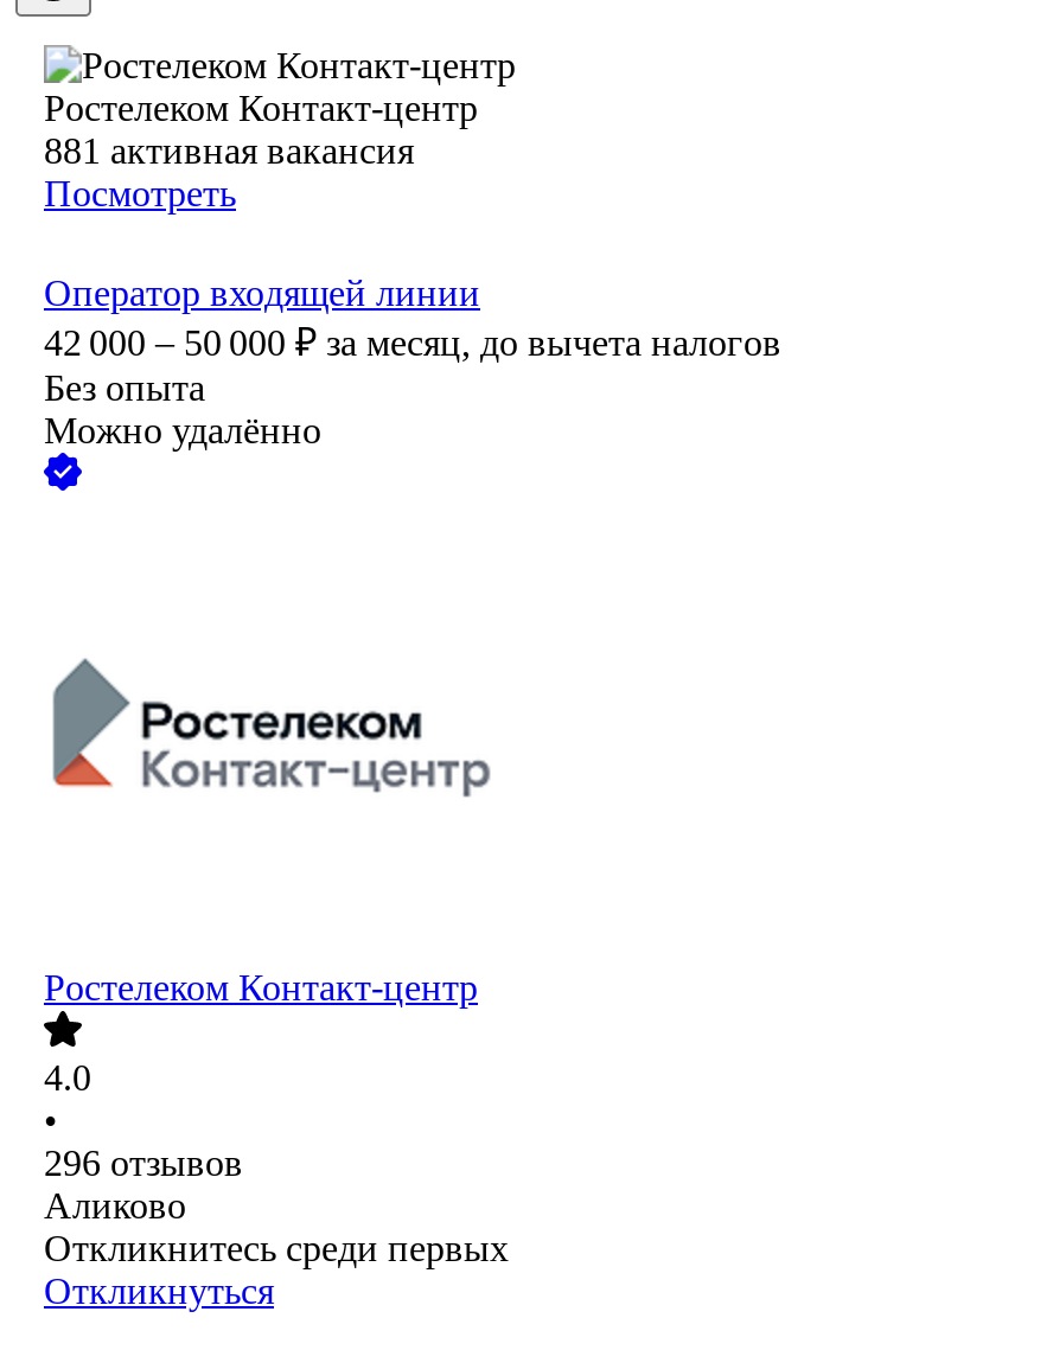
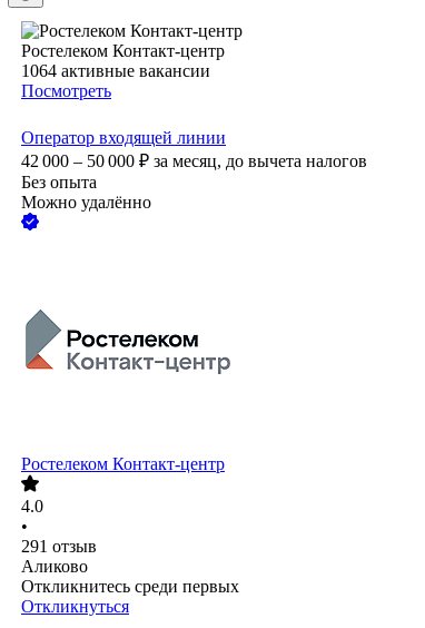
- 881 активная вакансия
+ 1064 активные вакансии

- 296 отзывов
+ 291 отзыв
